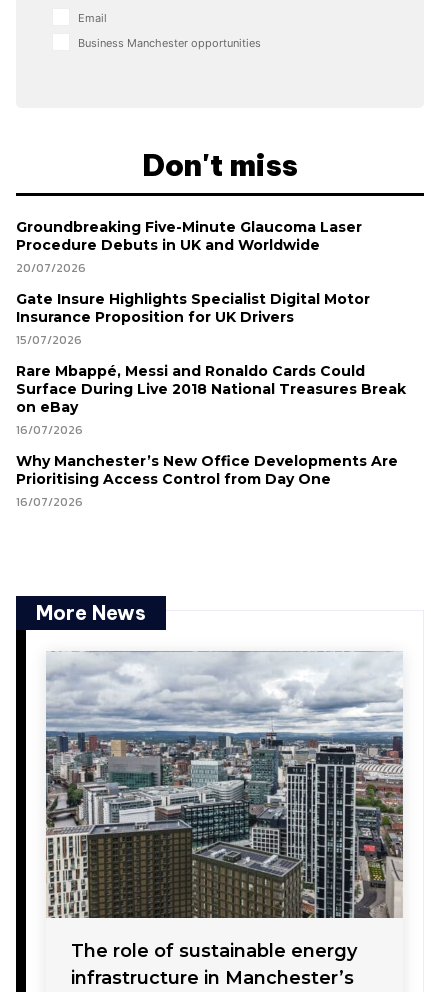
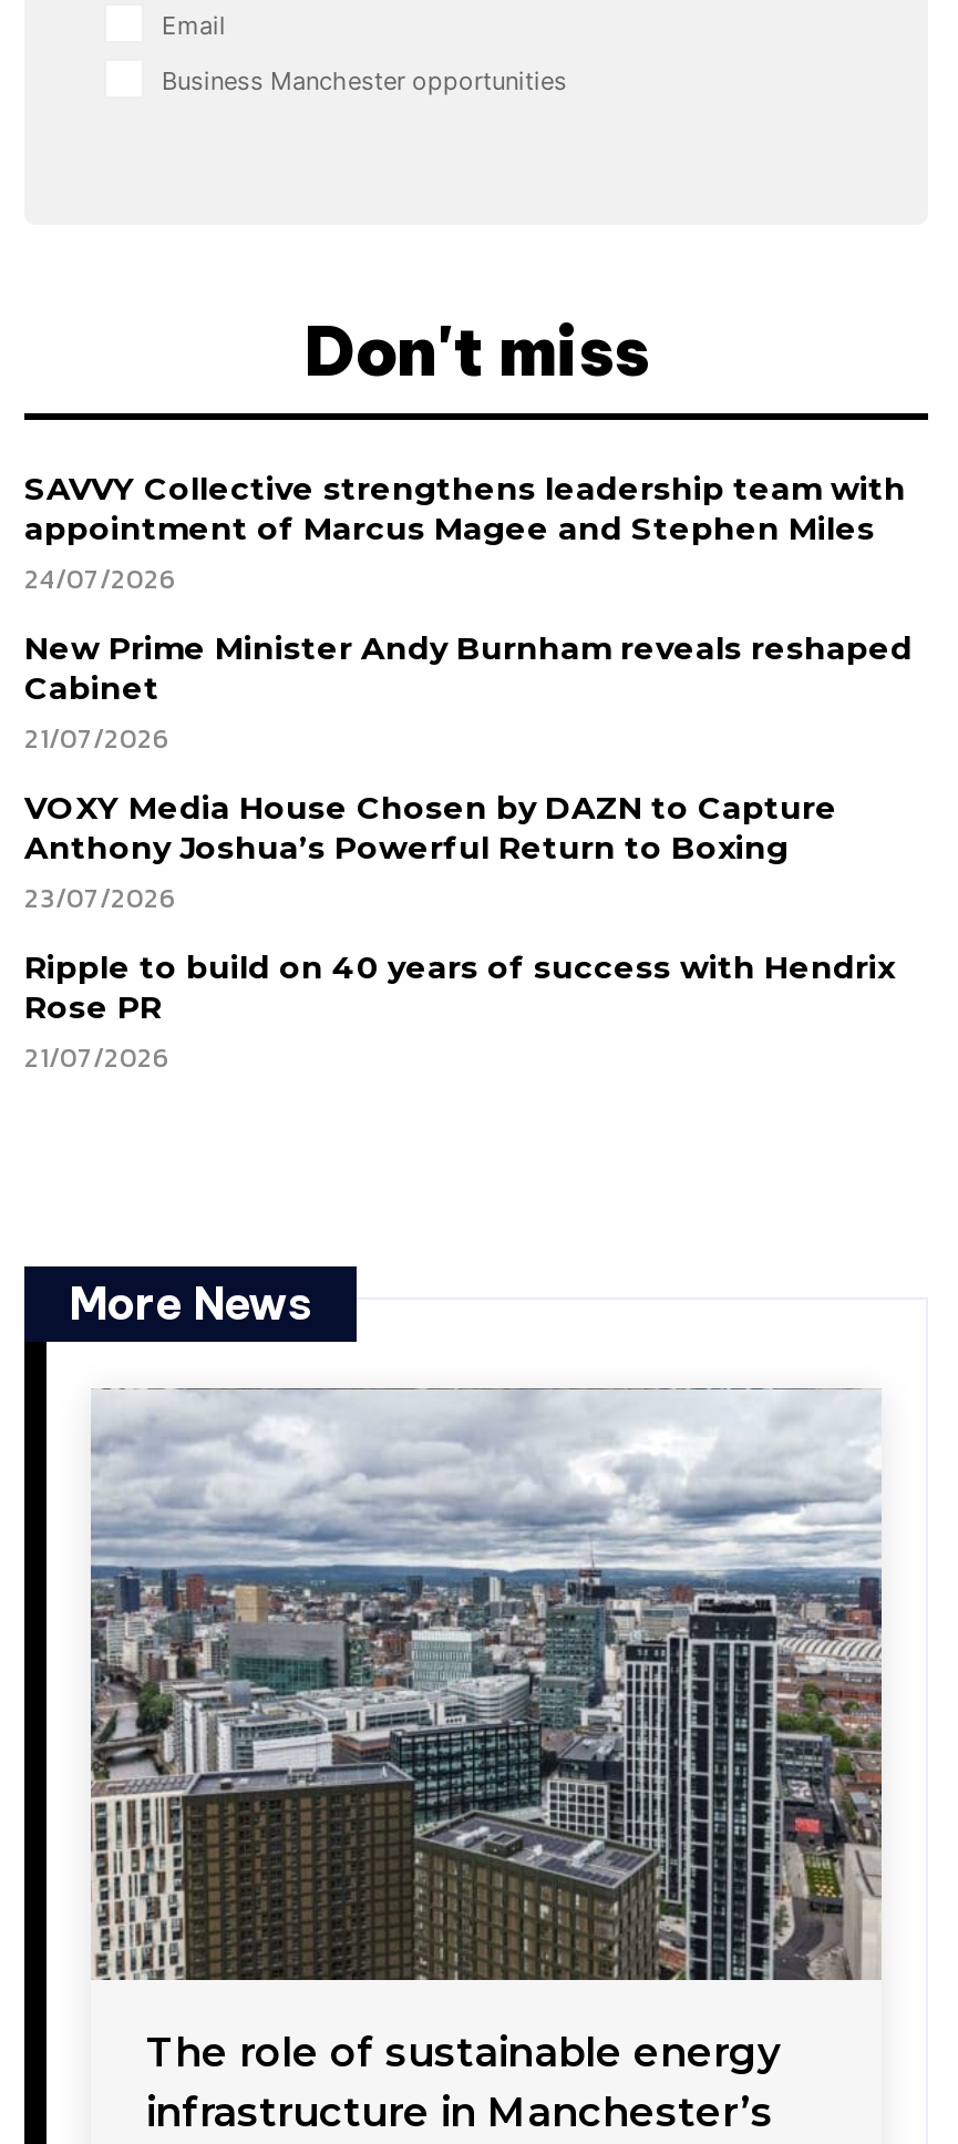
- Groundbreaking Five-Minute Glaucoma Laser
- Procedure Debuts in UK and Worldwide
- 20/07/2026
+ SAVVY Collective strengthens leadership team with
+ appointment of Marcus Magee and Stephen Miles
+ 24/07/2026

- Gate Insure Highlights Specialist Digital Motor
- Insurance Proposition for UK Drivers
- 15/07/2026
+ New Prime Minister Andy Burnham reveals reshaped
+ Cabinet
+ 21/07/2026

- Rare Mbappé, Messi and Ronaldo Cards Could
- Surface During Live 2018 National Treasures Break
- on eBay
- 16/07/2026
+ VOXY Media House Chosen by DAZN to Capture
+ Anthony Joshua’s Powerful Return to Boxing
+ 23/07/2026

- Why Manchester’s New Office Developments Are
- Prioritising Access Control from Day One
- 16/07/2026
+ Ripple to build on 40 years of success with Hendrix
+ Rose PR
+ 21/07/2026
